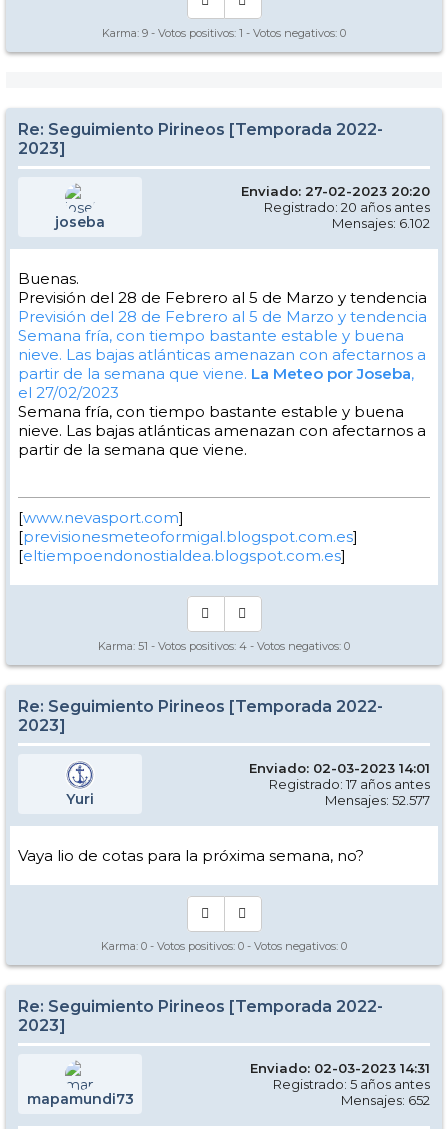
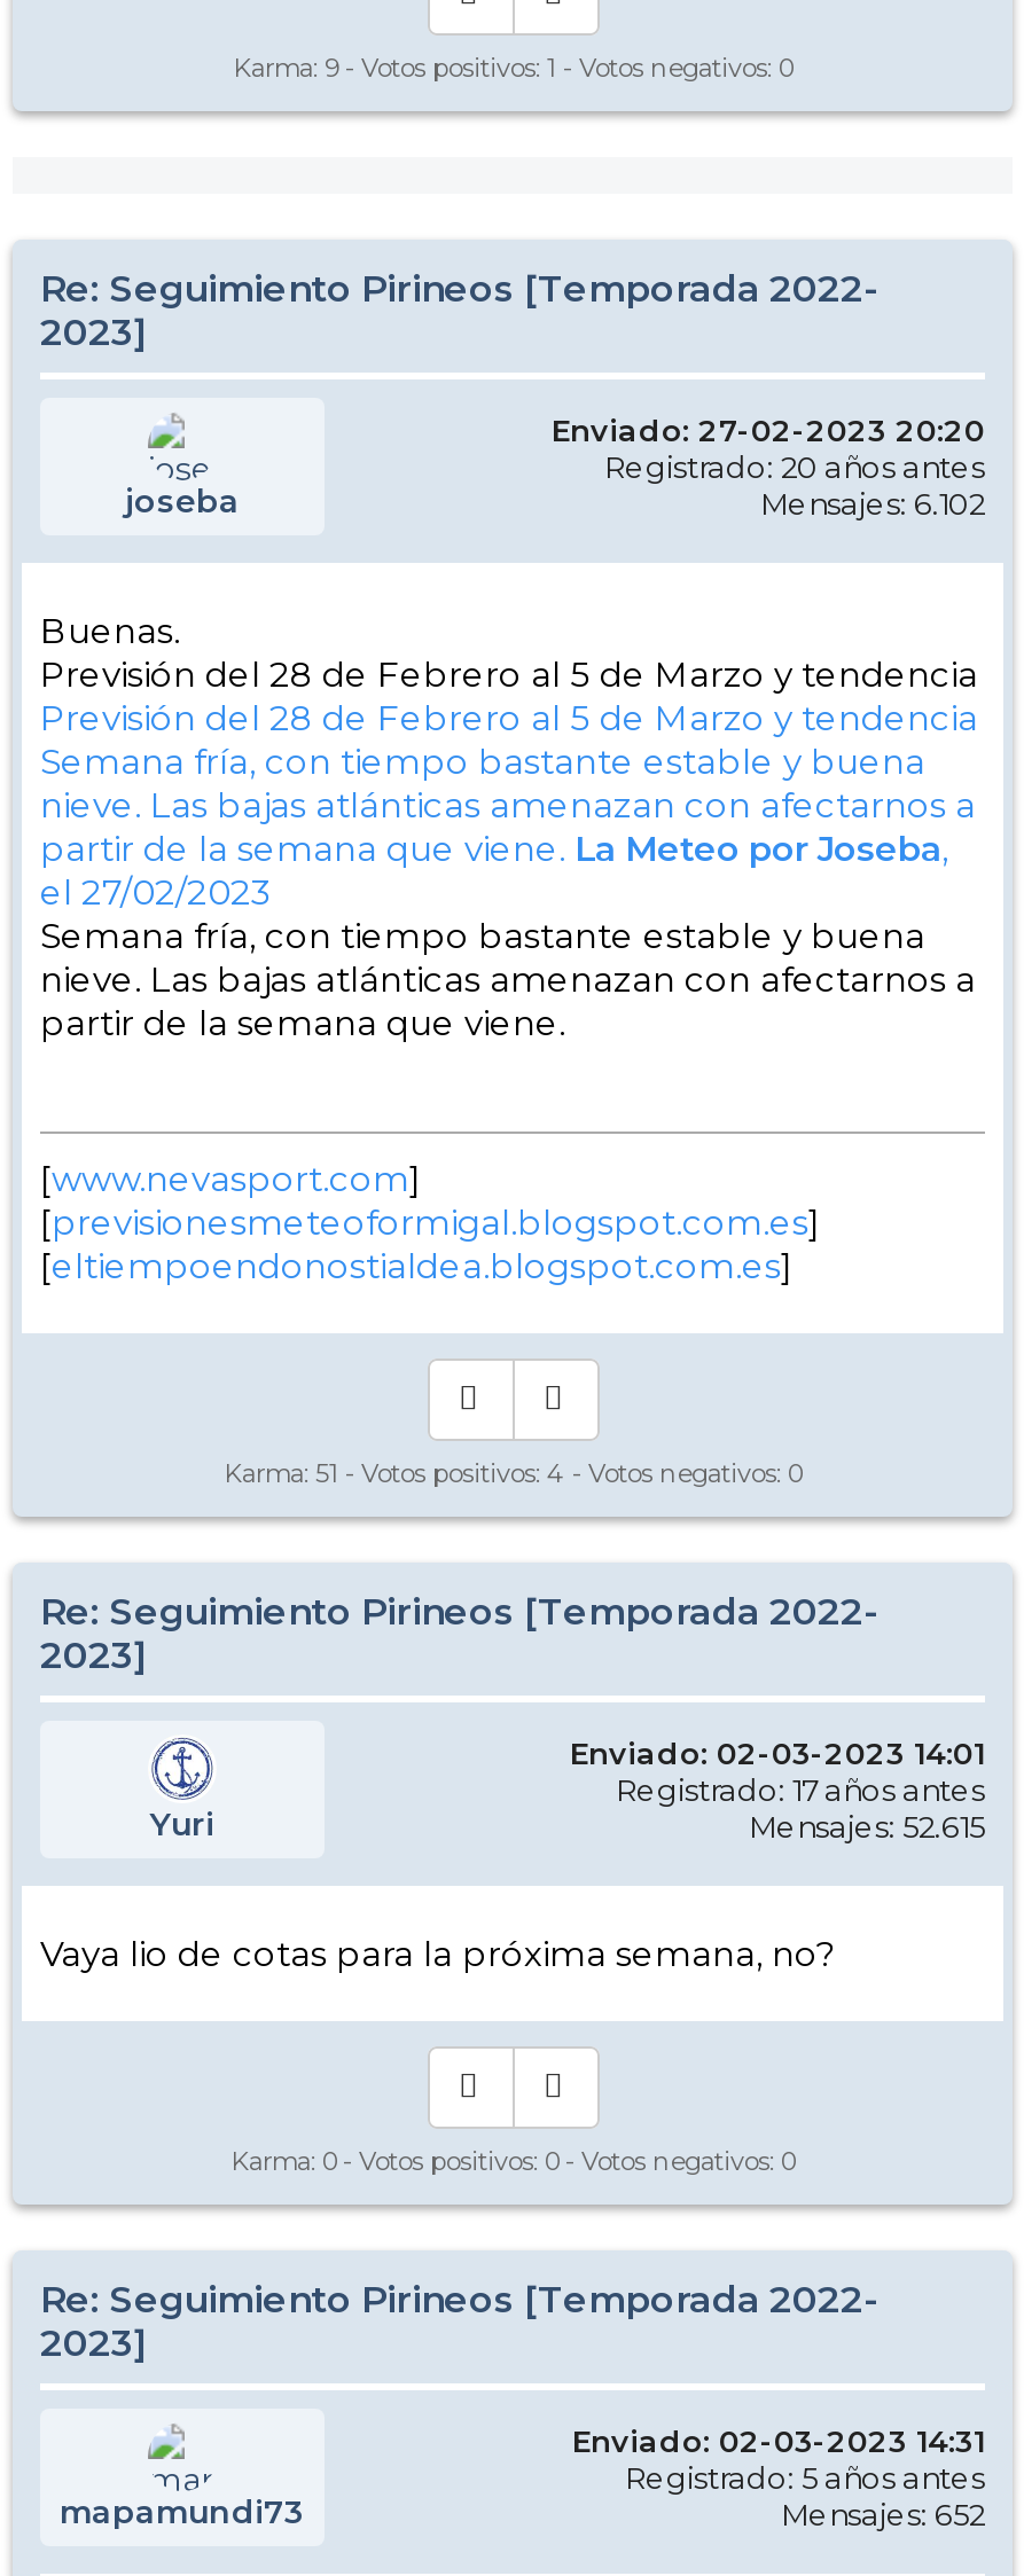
- Mensajes: 52.577
+ Mensajes: 52.615
